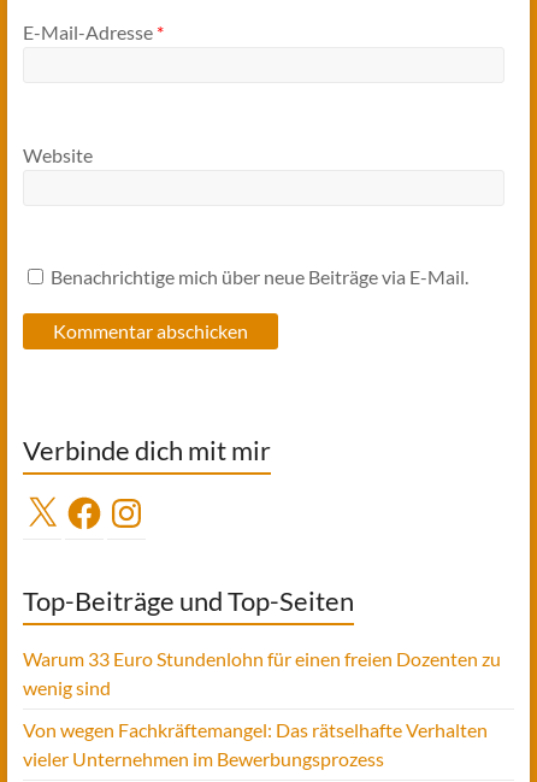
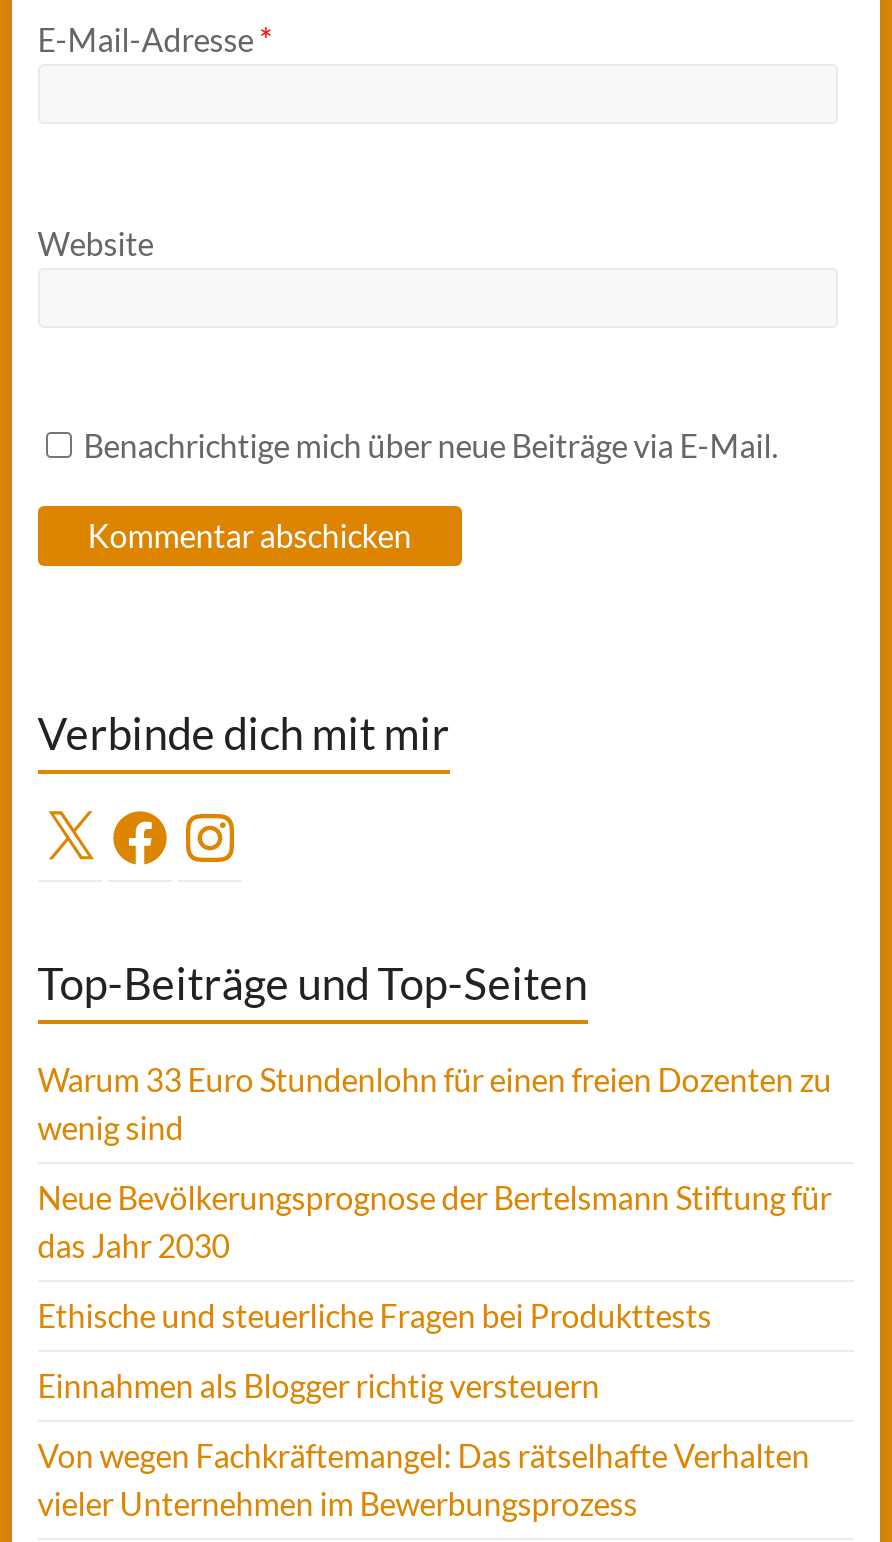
+ Neue Bevölkerungsprognose der Bertelsmann Stiftung für
+ das Jahr 2030
+ Ethische und steuerliche Fragen bei Produkttests
+ Einnahmen als Blogger richtig versteuern
